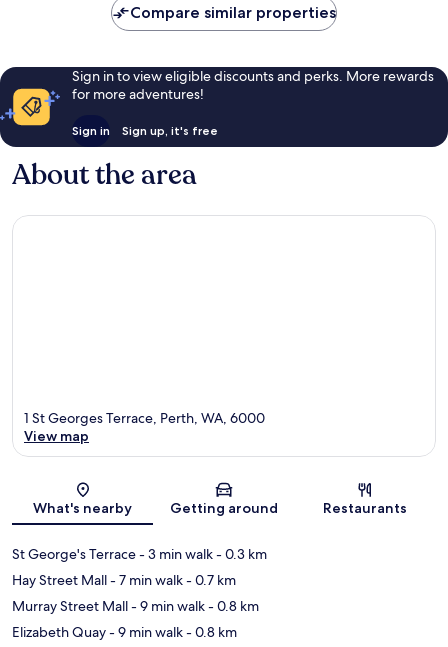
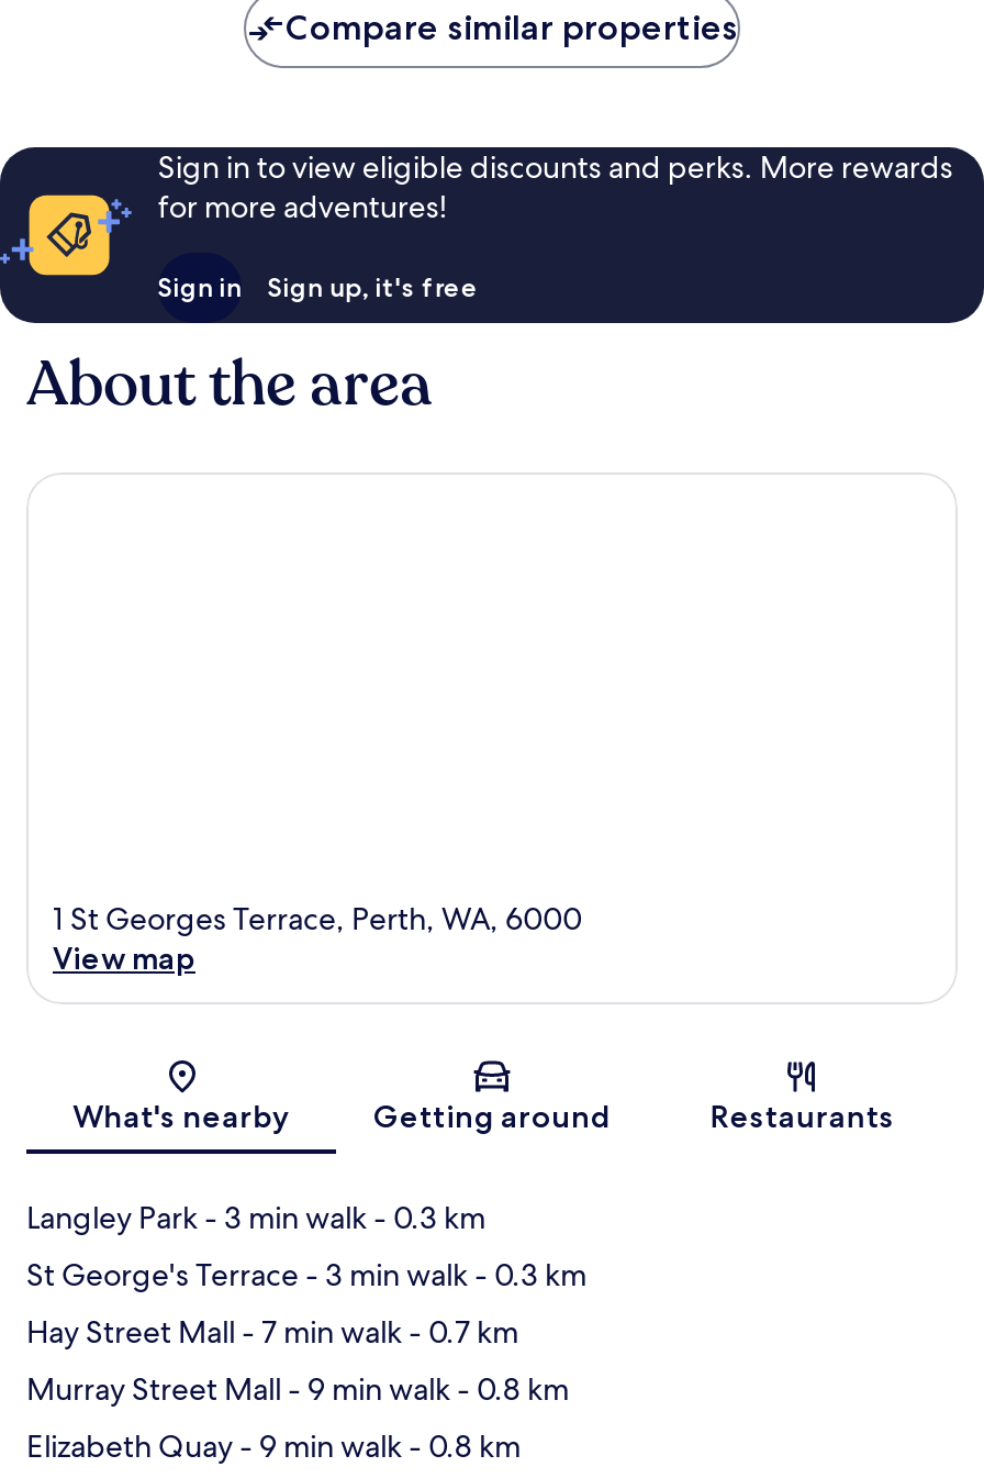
+ Langley Park - 3 min walk - 0.3 km
